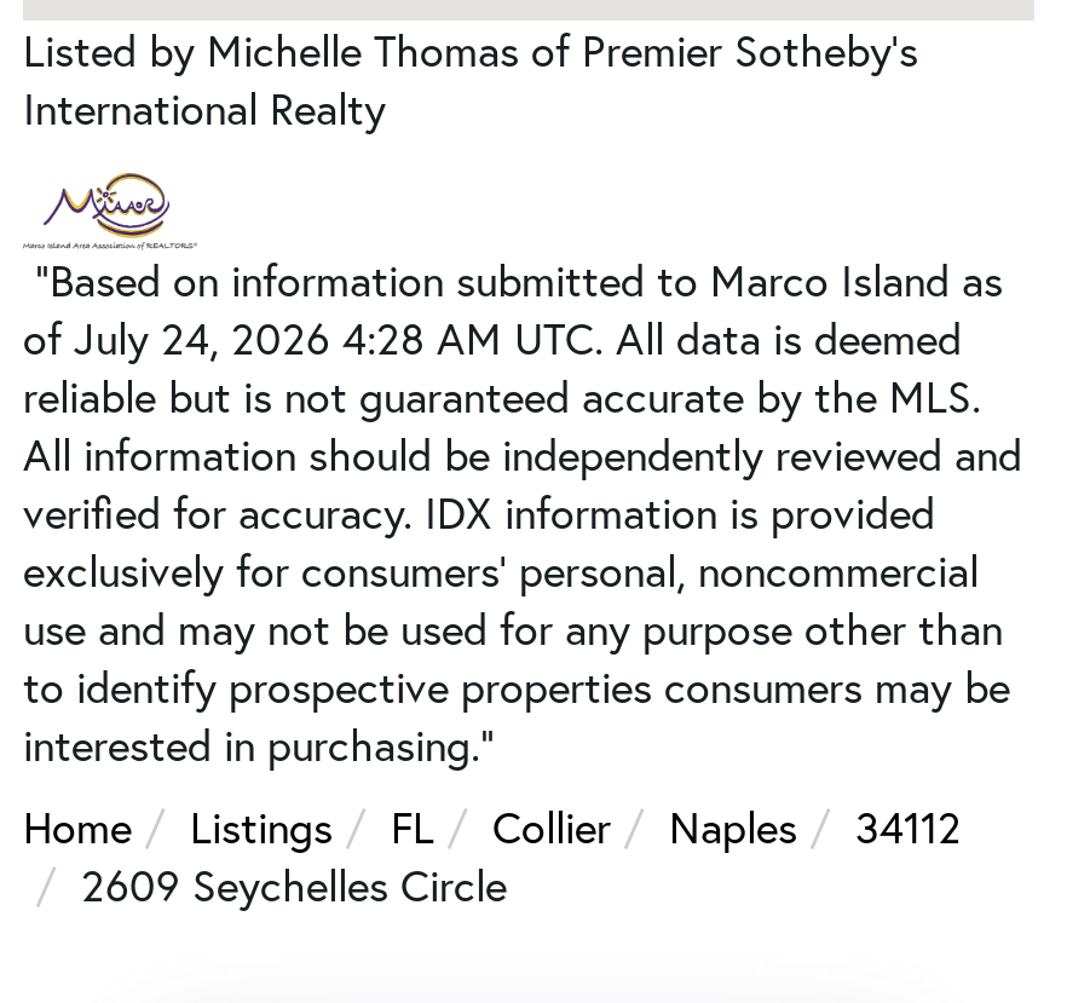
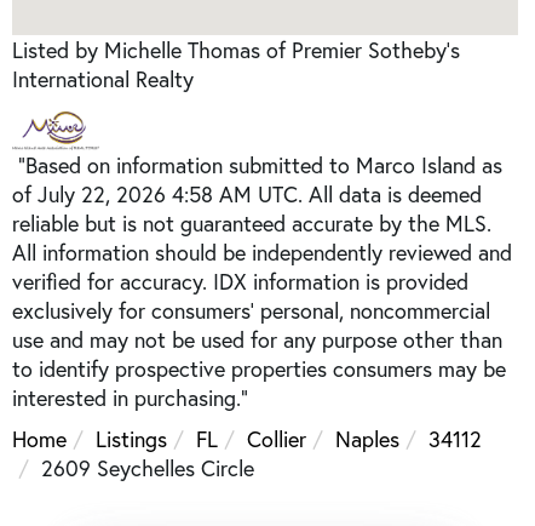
- of July 24, 2026 4:28 AM UTC. All data is deemed
+ of July 22, 2026 4:58 AM UTC. All data is deemed
